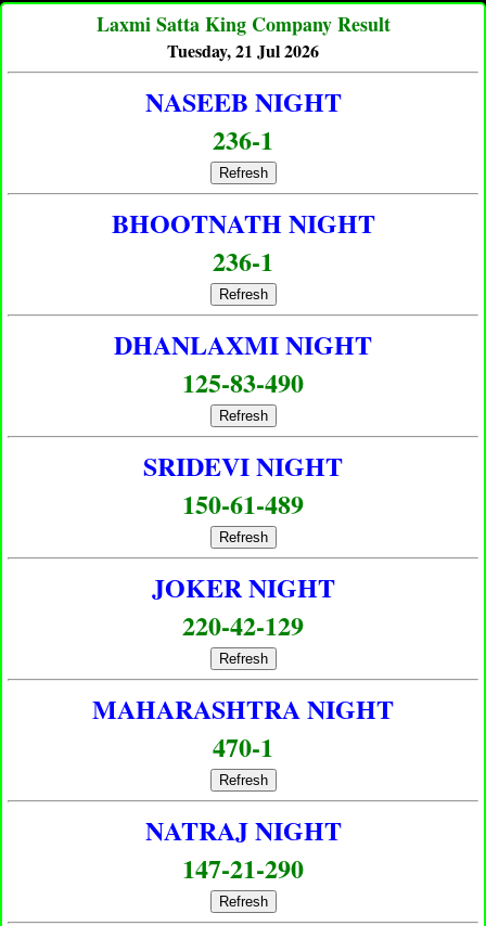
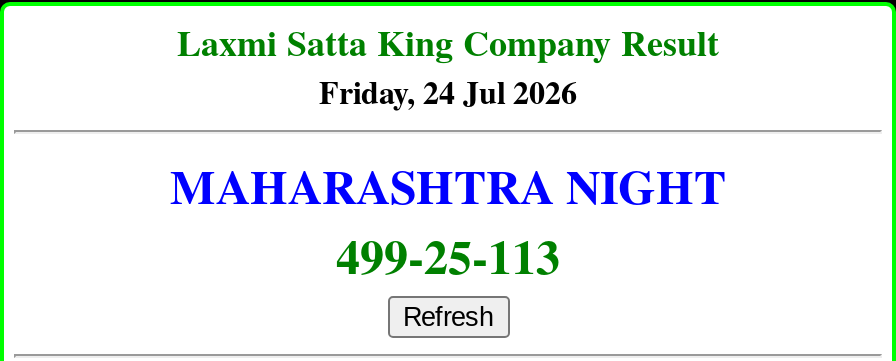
- Tuesday, 21 Jul 2026
- NASEEB NIGHT
- 236-1
- Refresh
- BHOOTNATH NIGHT
- 236-1
- Refresh
- DHANLAXMI NIGHT
- 125-83-490
- Refresh
- SRIDEVI NIGHT
- 150-61-489
- Refresh
- JOKER NIGHT
- 220-42-129
- Refresh
+ Friday, 24 Jul 2026

- 470-1
- Refresh
- NATRAJ NIGHT
- 147-21-290
+ 499-25-113
